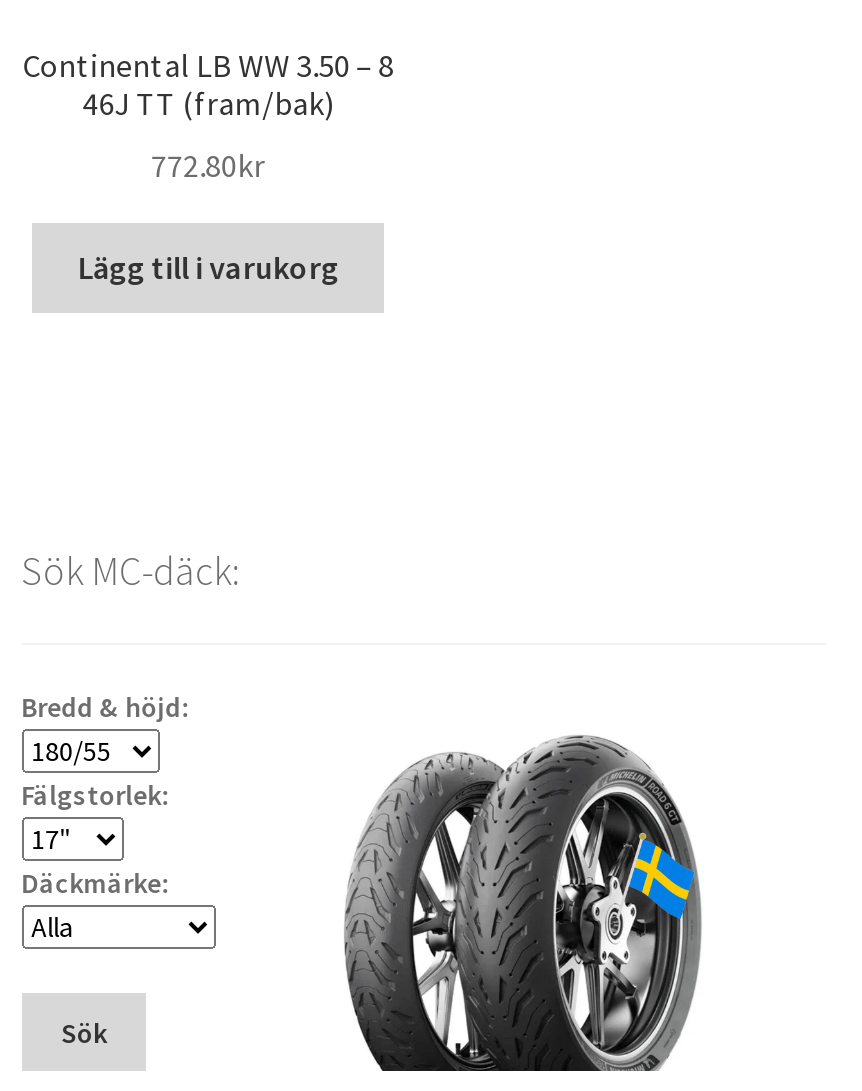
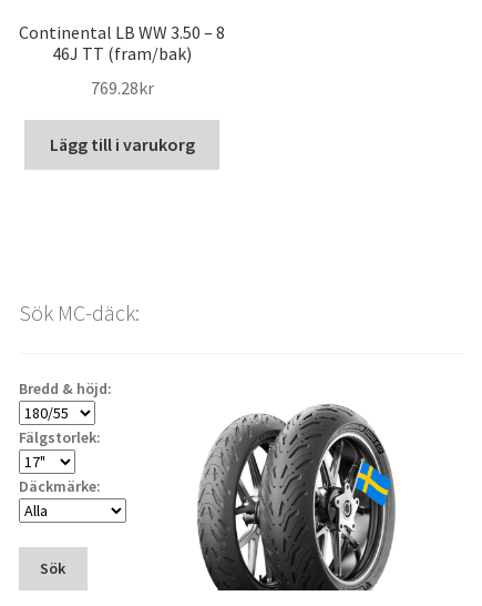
- 772.80kr
+ 769.28kr
